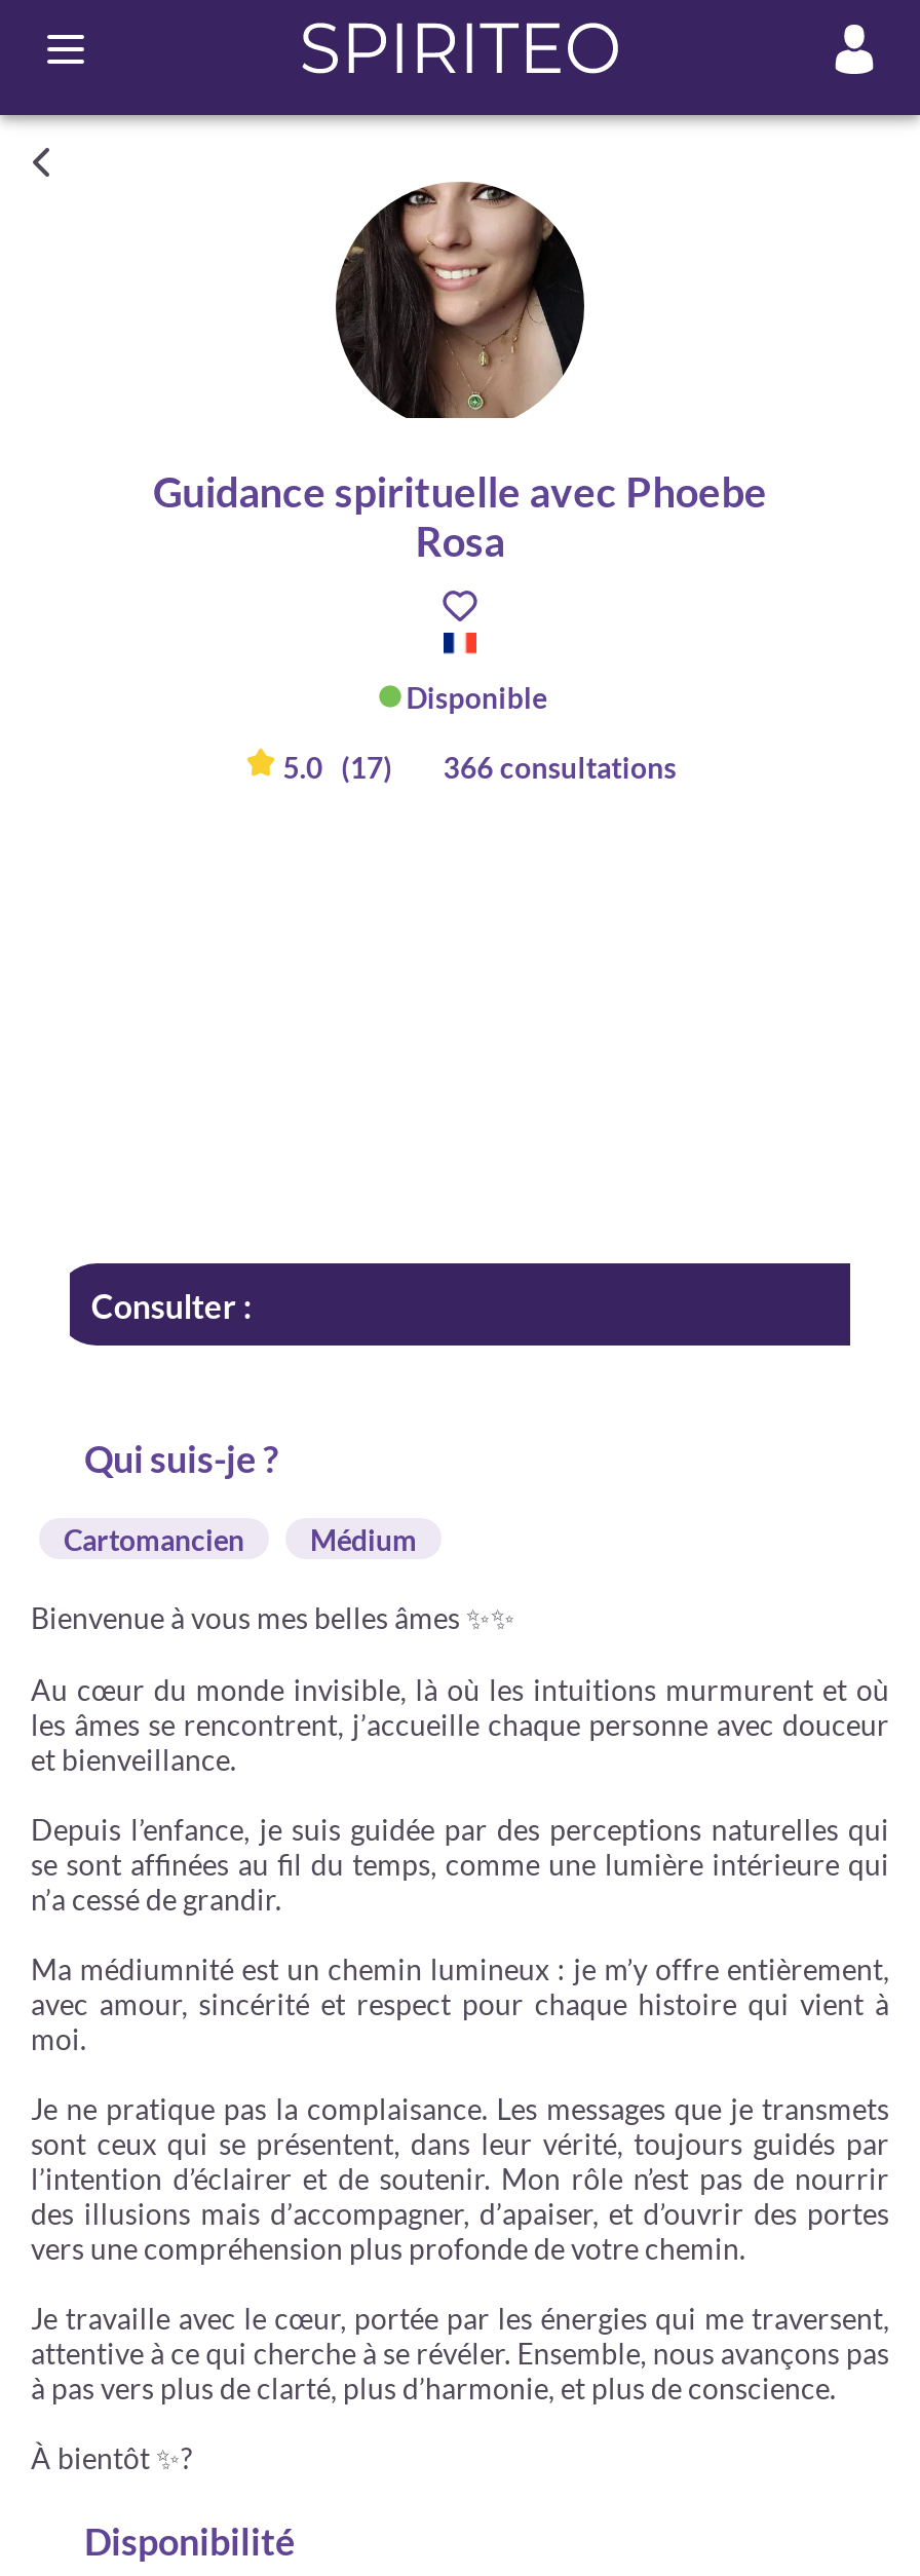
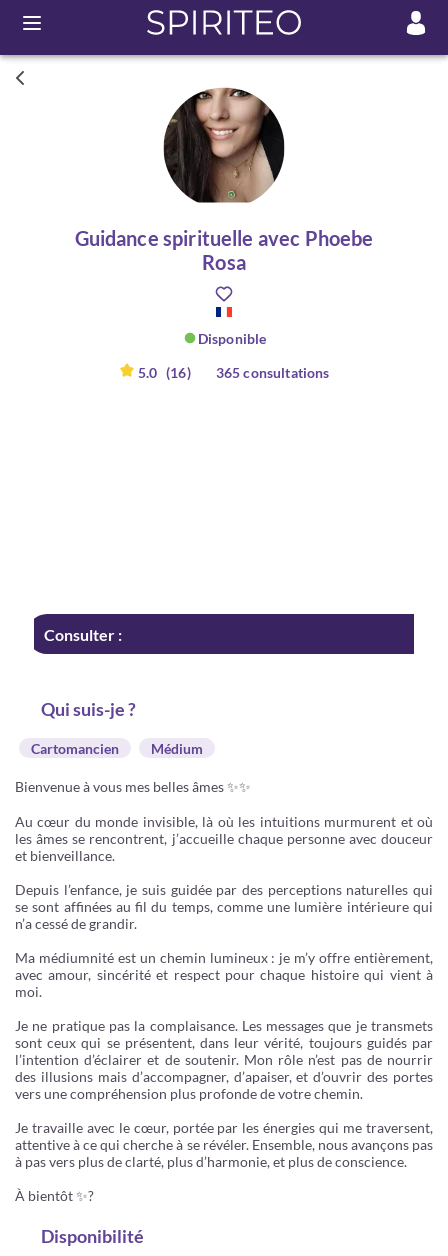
- 5.0 (17)
+ 5.0 (16)

- 366 consultations
+ 365 consultations
